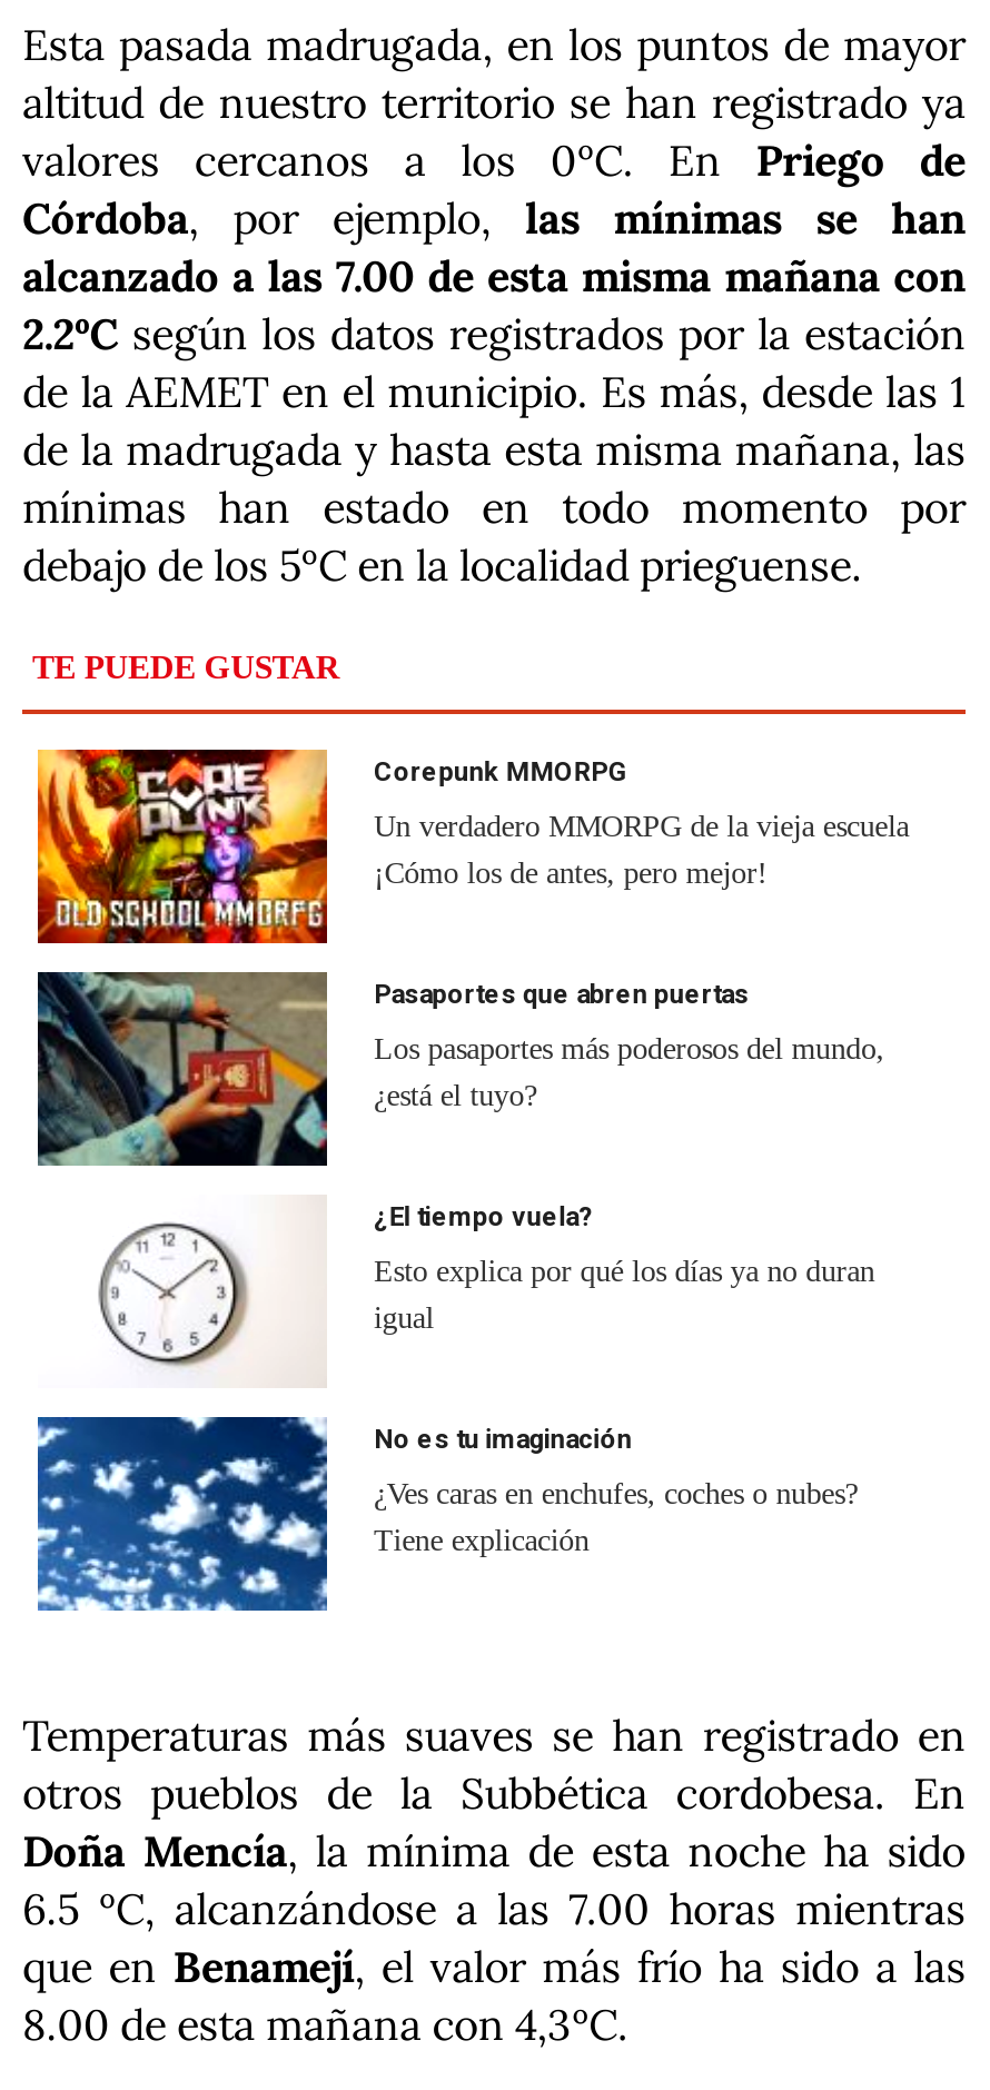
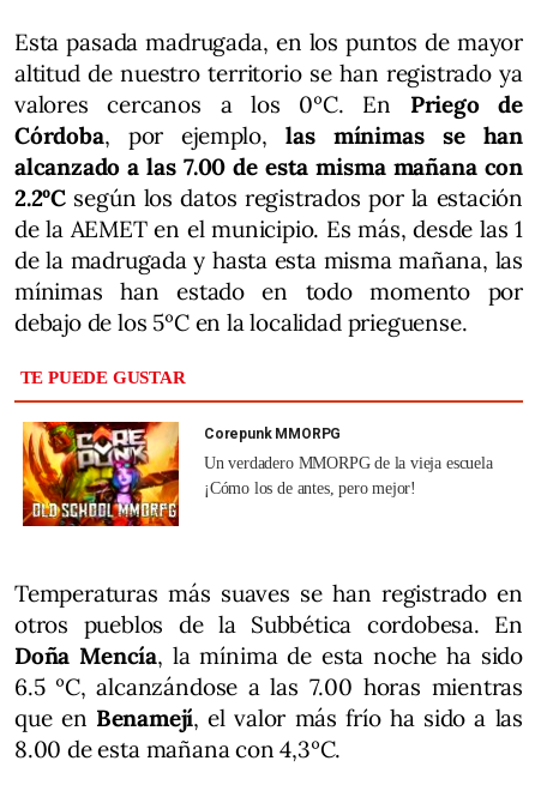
- [image]
- Pasaportes que abren puertas
- Los pasaportes más poderosos del mundo,
- ¿está el tuyo?

- ¿El tiempo vuela?
- Esto explica por qué los días ya no duran
- igual

- [image]

- [image]
- No es tu imaginación
- ¿Ves caras en enchufes, coches o nubes?
- Tiene explicación
